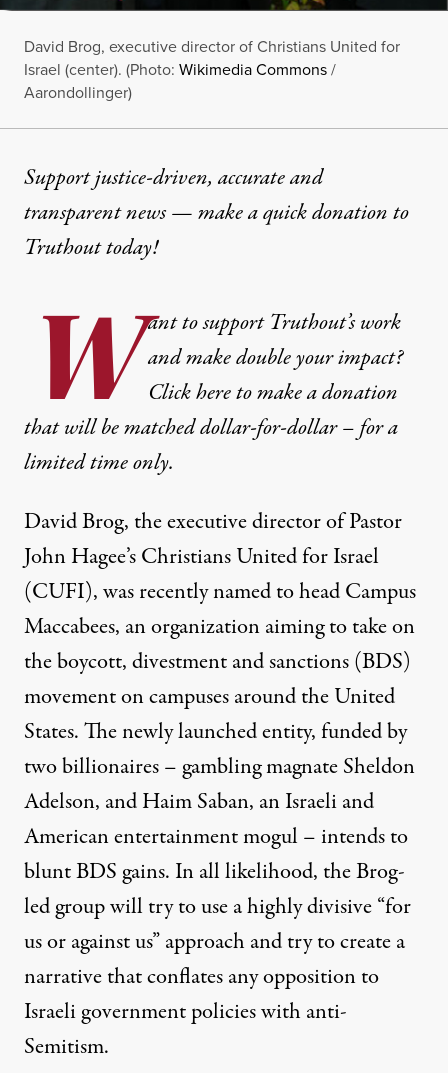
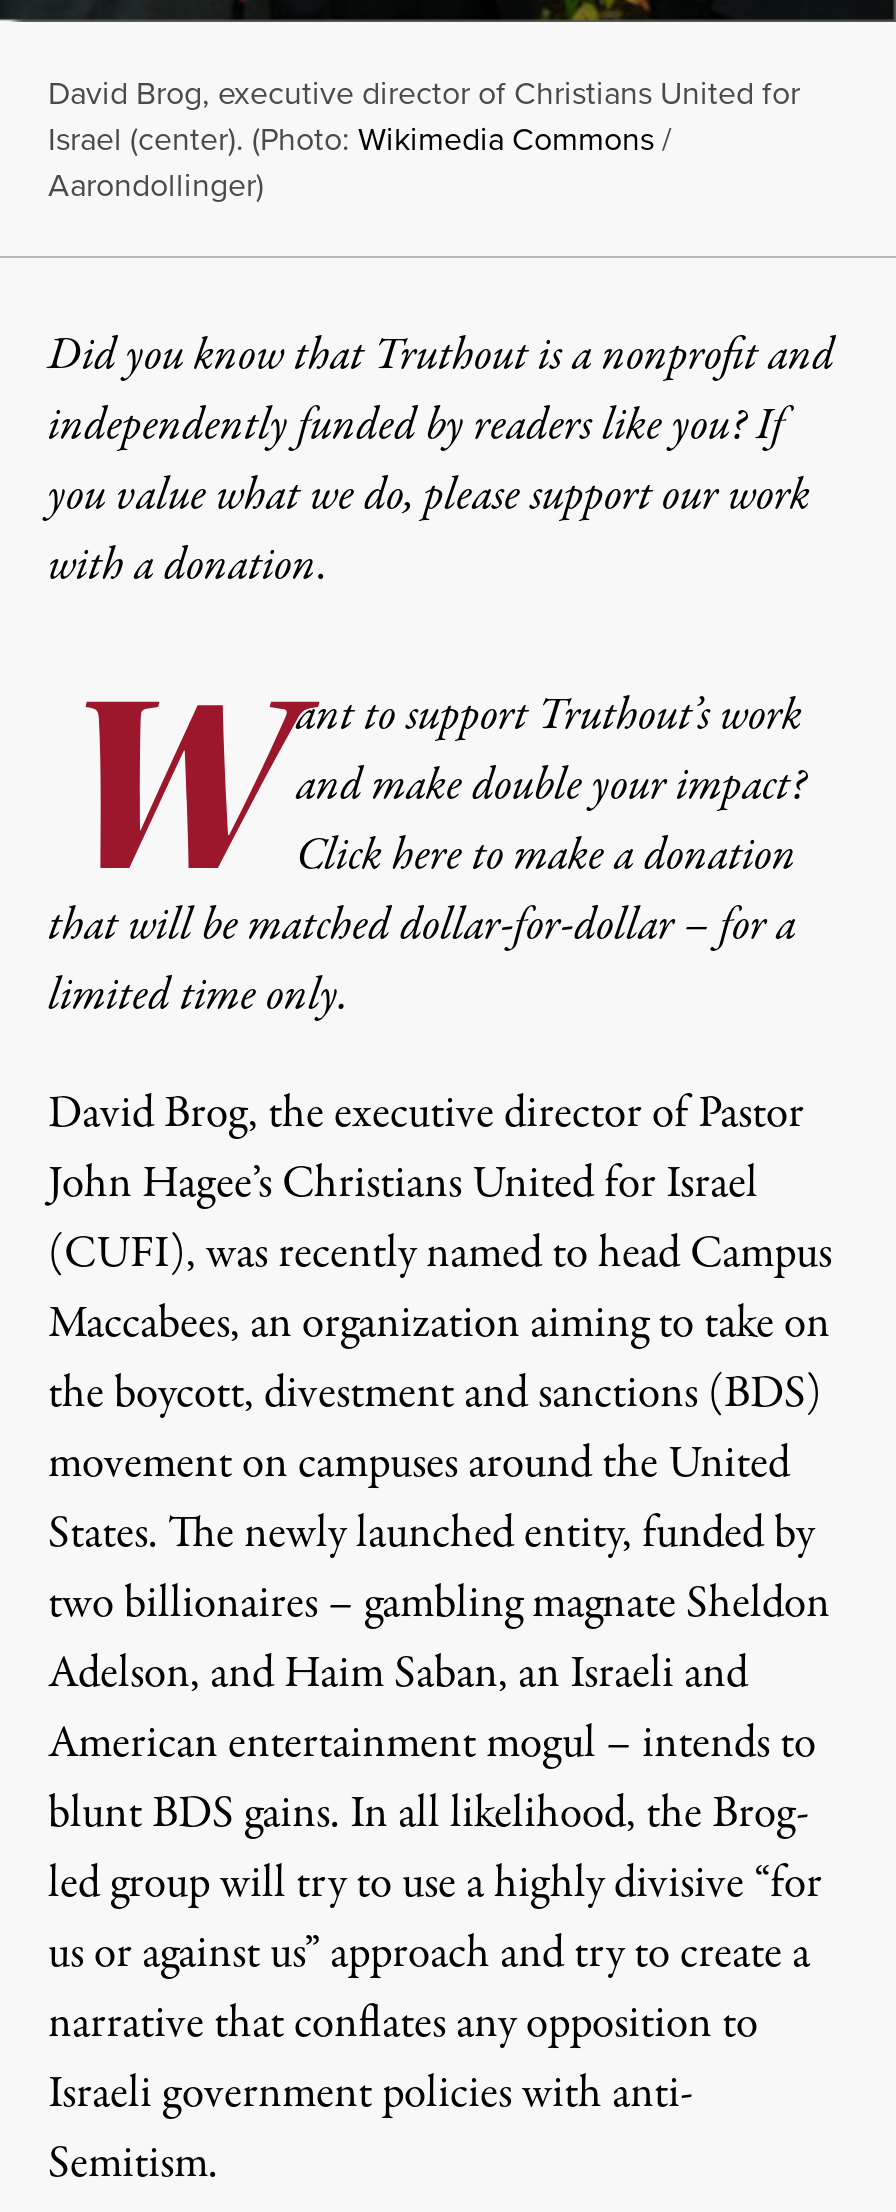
- Support justice-driven, accurate and
- transparent news — make aquick donation to
- Truthout today!
+ Did you know that Truthout is a nonprofit and
+ independently funded by readers like you? If
+ you value what we do, please support our work
+ with a donation.
